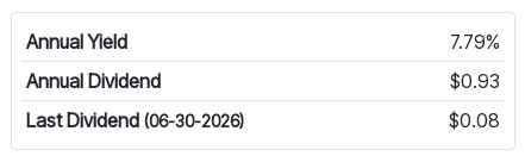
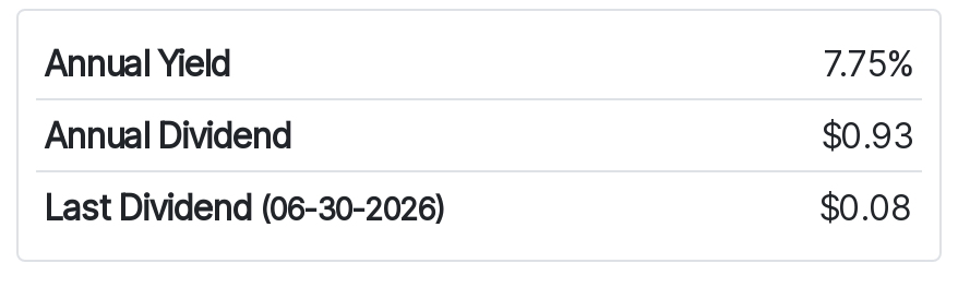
- 7.79%
+ 7.75%
